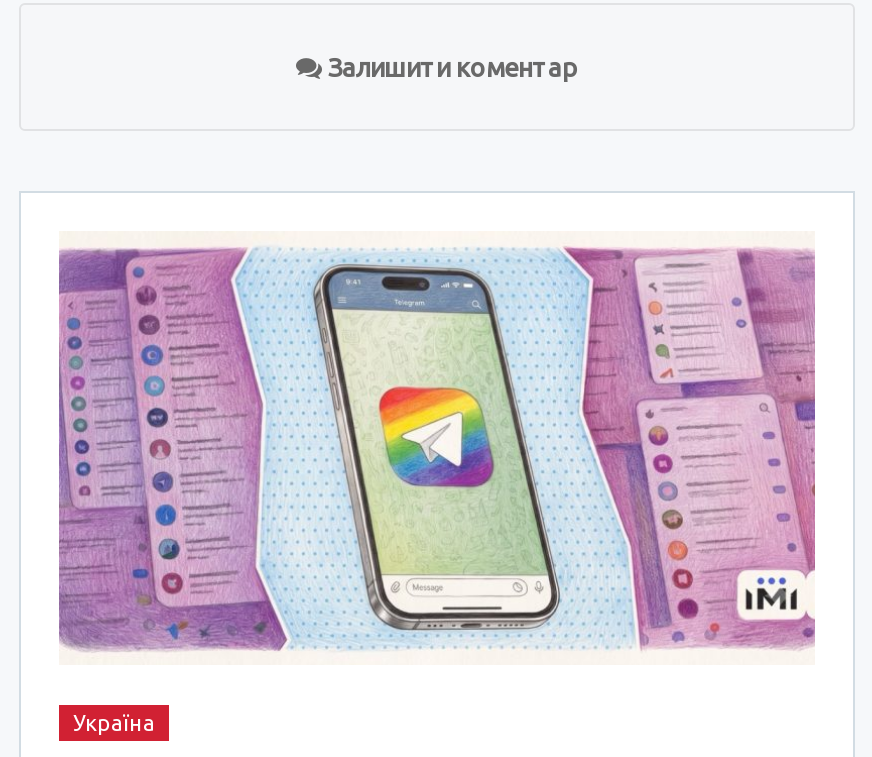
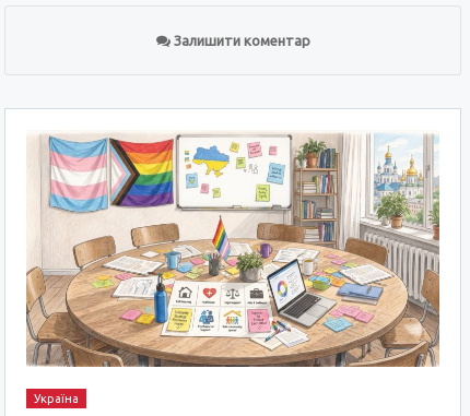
- [image]
+ [image]
